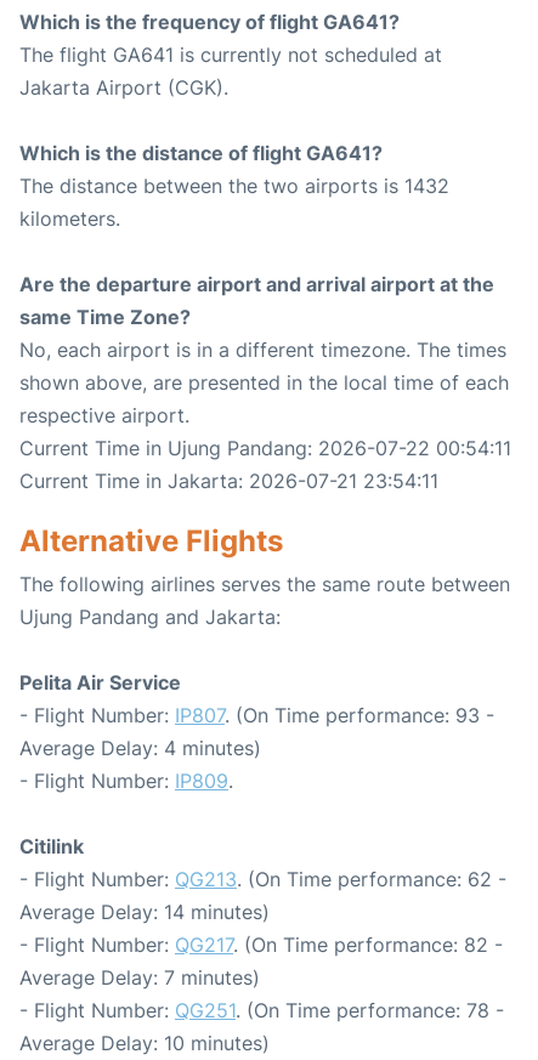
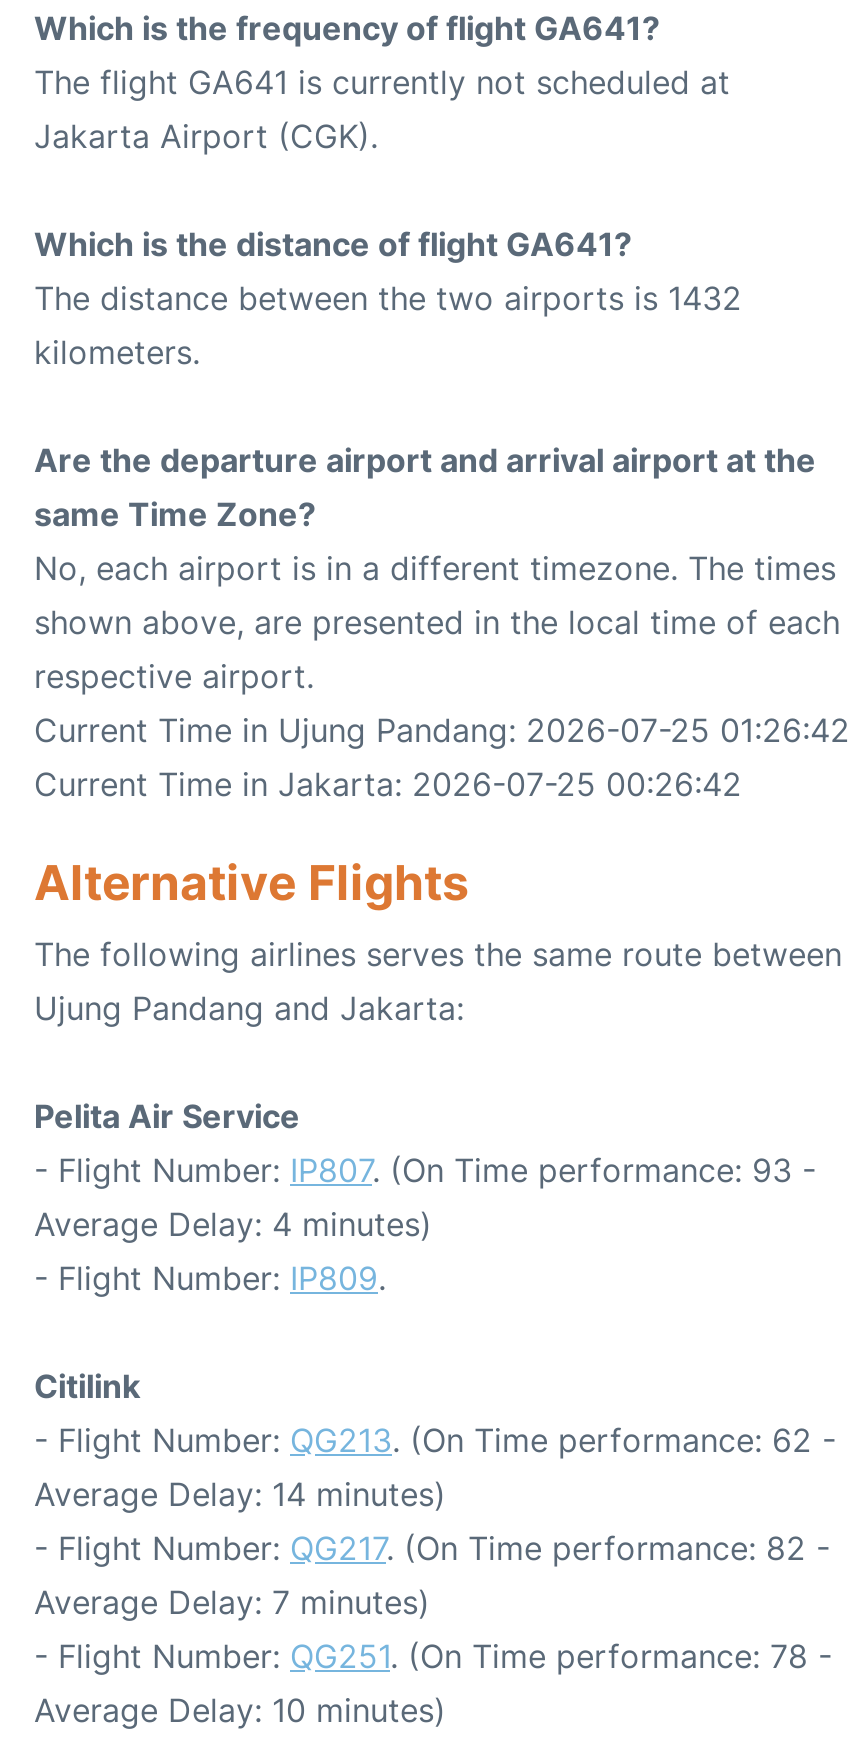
- Current Time in Ujung Pandang: 2026-07-22 00:54:11
+ Current Time in Ujung Pandang: 2026-07-25 01:26:42

- Current Time in Jakarta: 2026-07-21 23:54:11
+ Current Time in Jakarta: 2026-07-25 00:26:42
